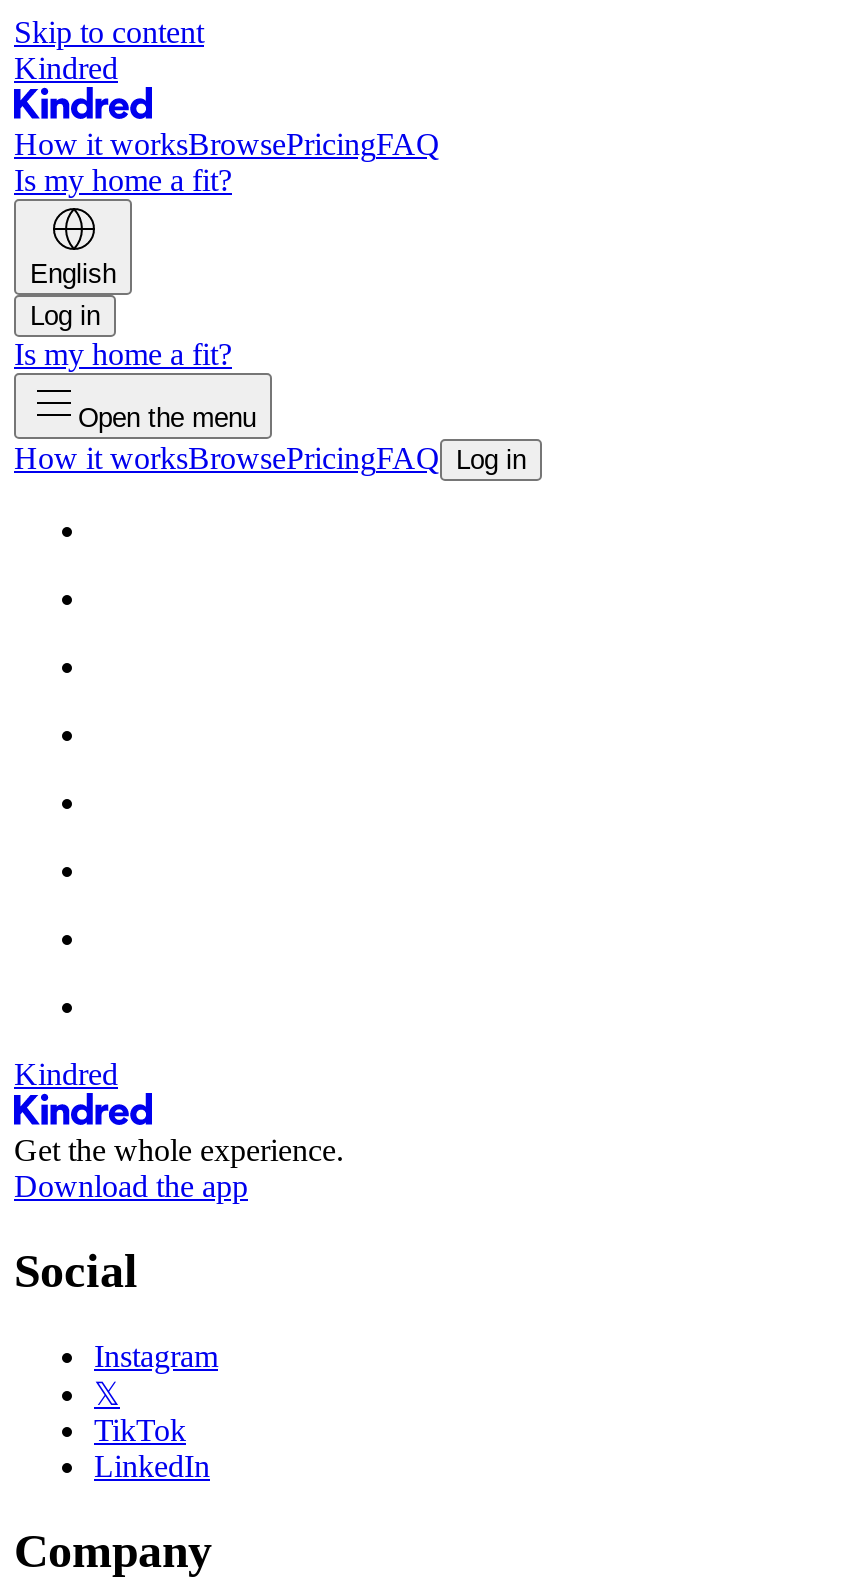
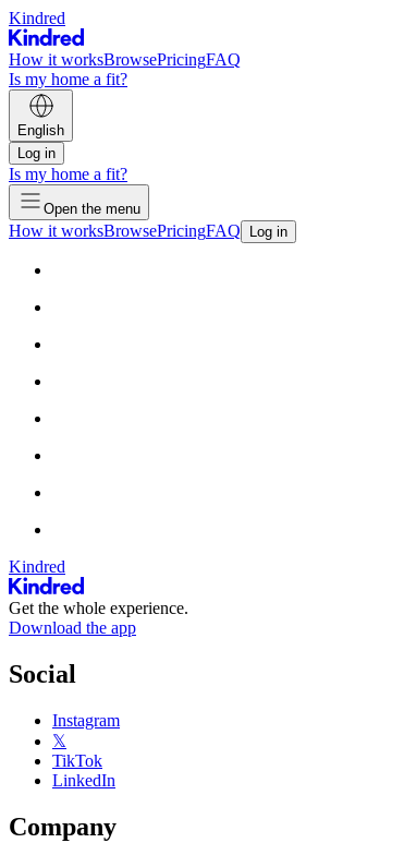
- Skip to content
